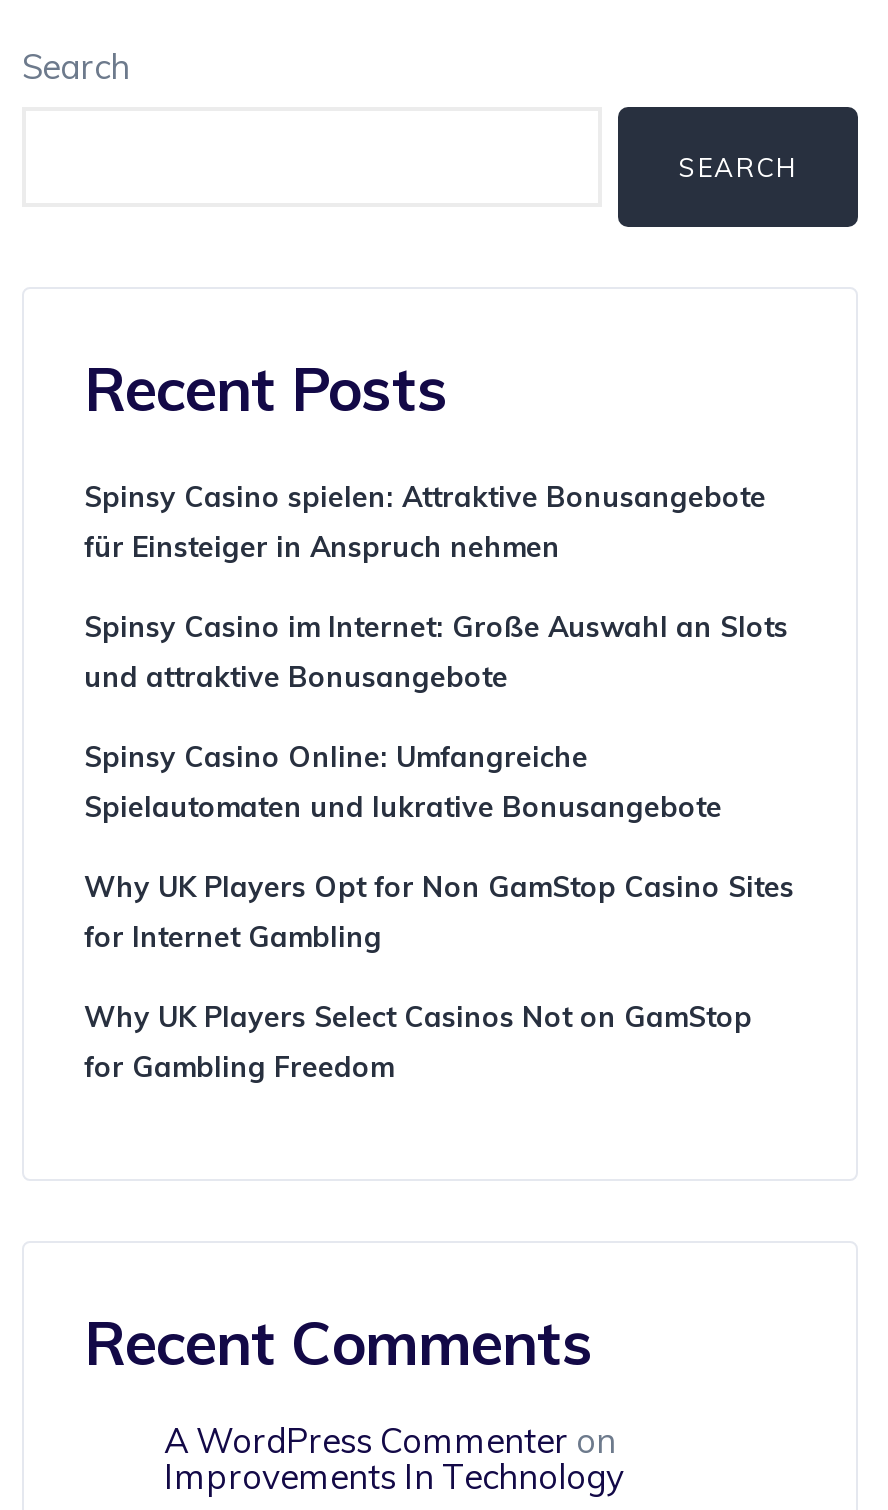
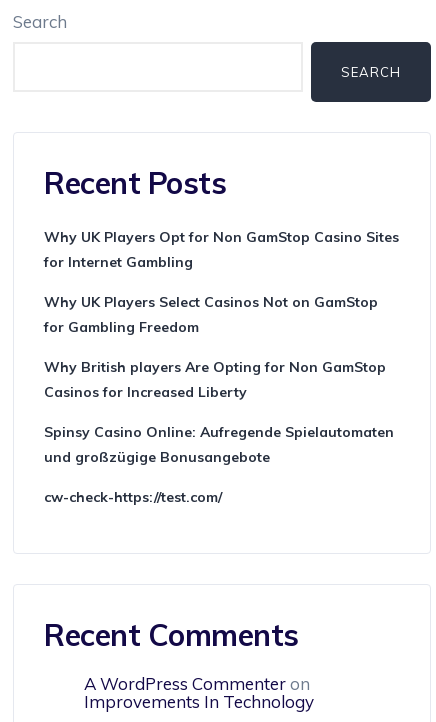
- Spinsy Casino spielen: Attraktive Bonusangebote
- für Einsteiger in Anspruch nehmen
- Spinsy Casino im Internet: Große Auswahl an Slots
- und attraktive Bonusangebote
- Spinsy Casino Online: Umfangreiche
- Spielautomaten und lukrative Bonusangebote

moved up: Why UK Players Opt for Non GamStop Casino Sites | for Internet Gambling | Why UK Players Select Casinos Not on GamStop | for Gambling Freedom

+ Why British players Are Opting for Non GamStop
+ Casinos for Increased Liberty
+ Spinsy Casino Online: Aufregende Spielautomaten
+ und großzügige Bonusangebote
+ cw-check-https://test.com/
